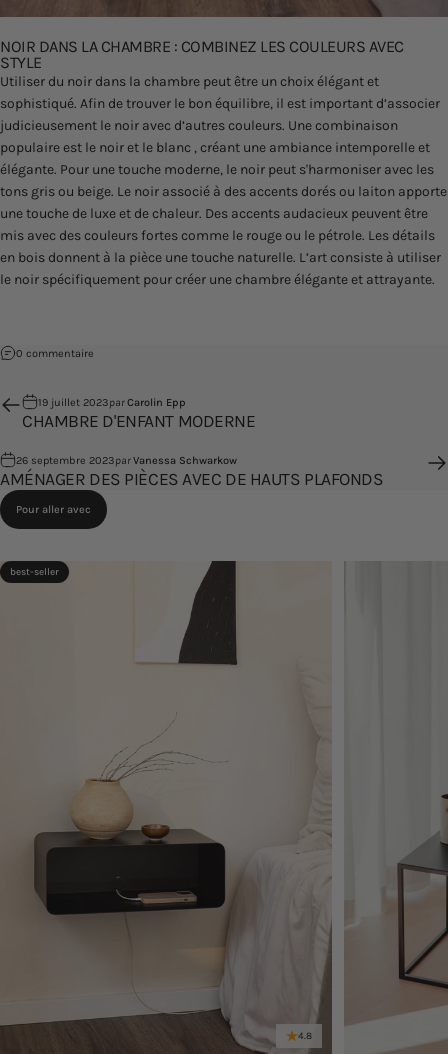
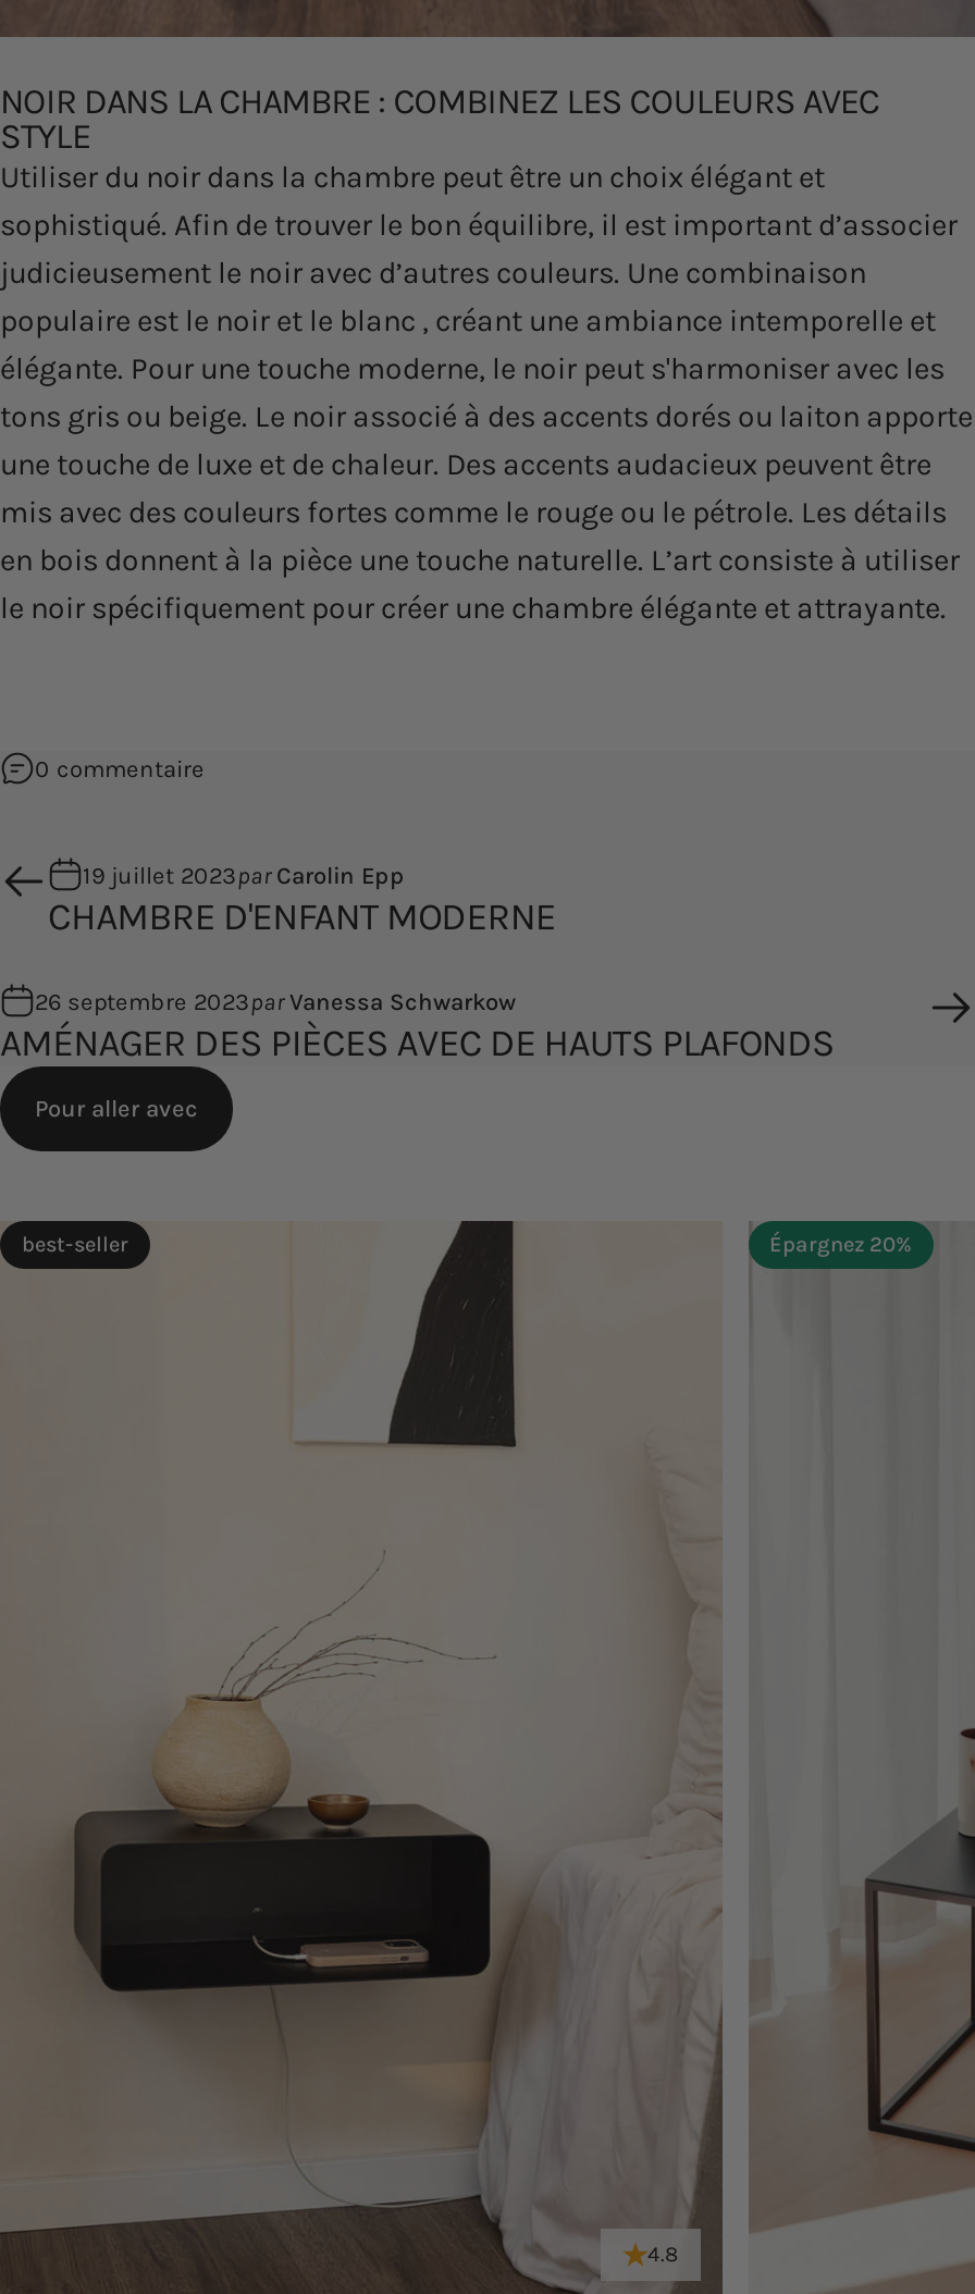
+ Épargnez 20%
